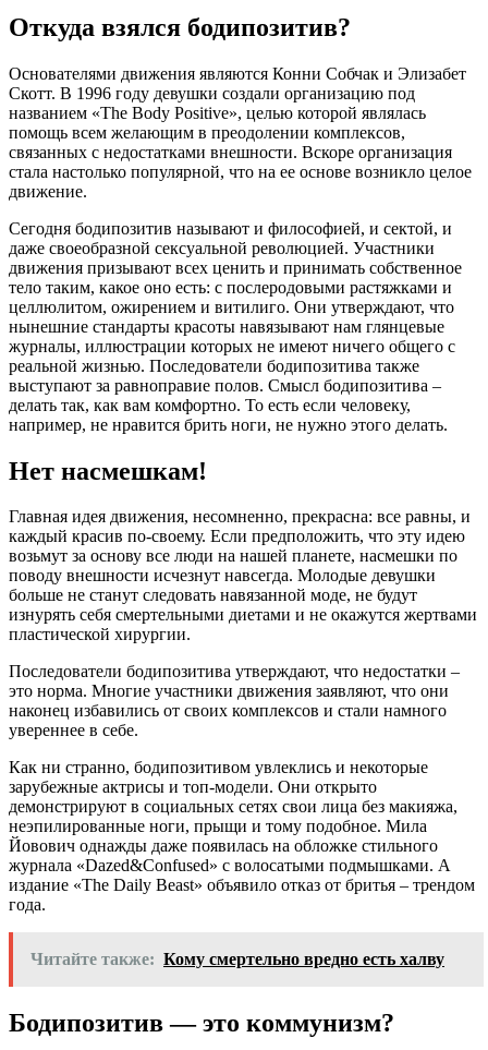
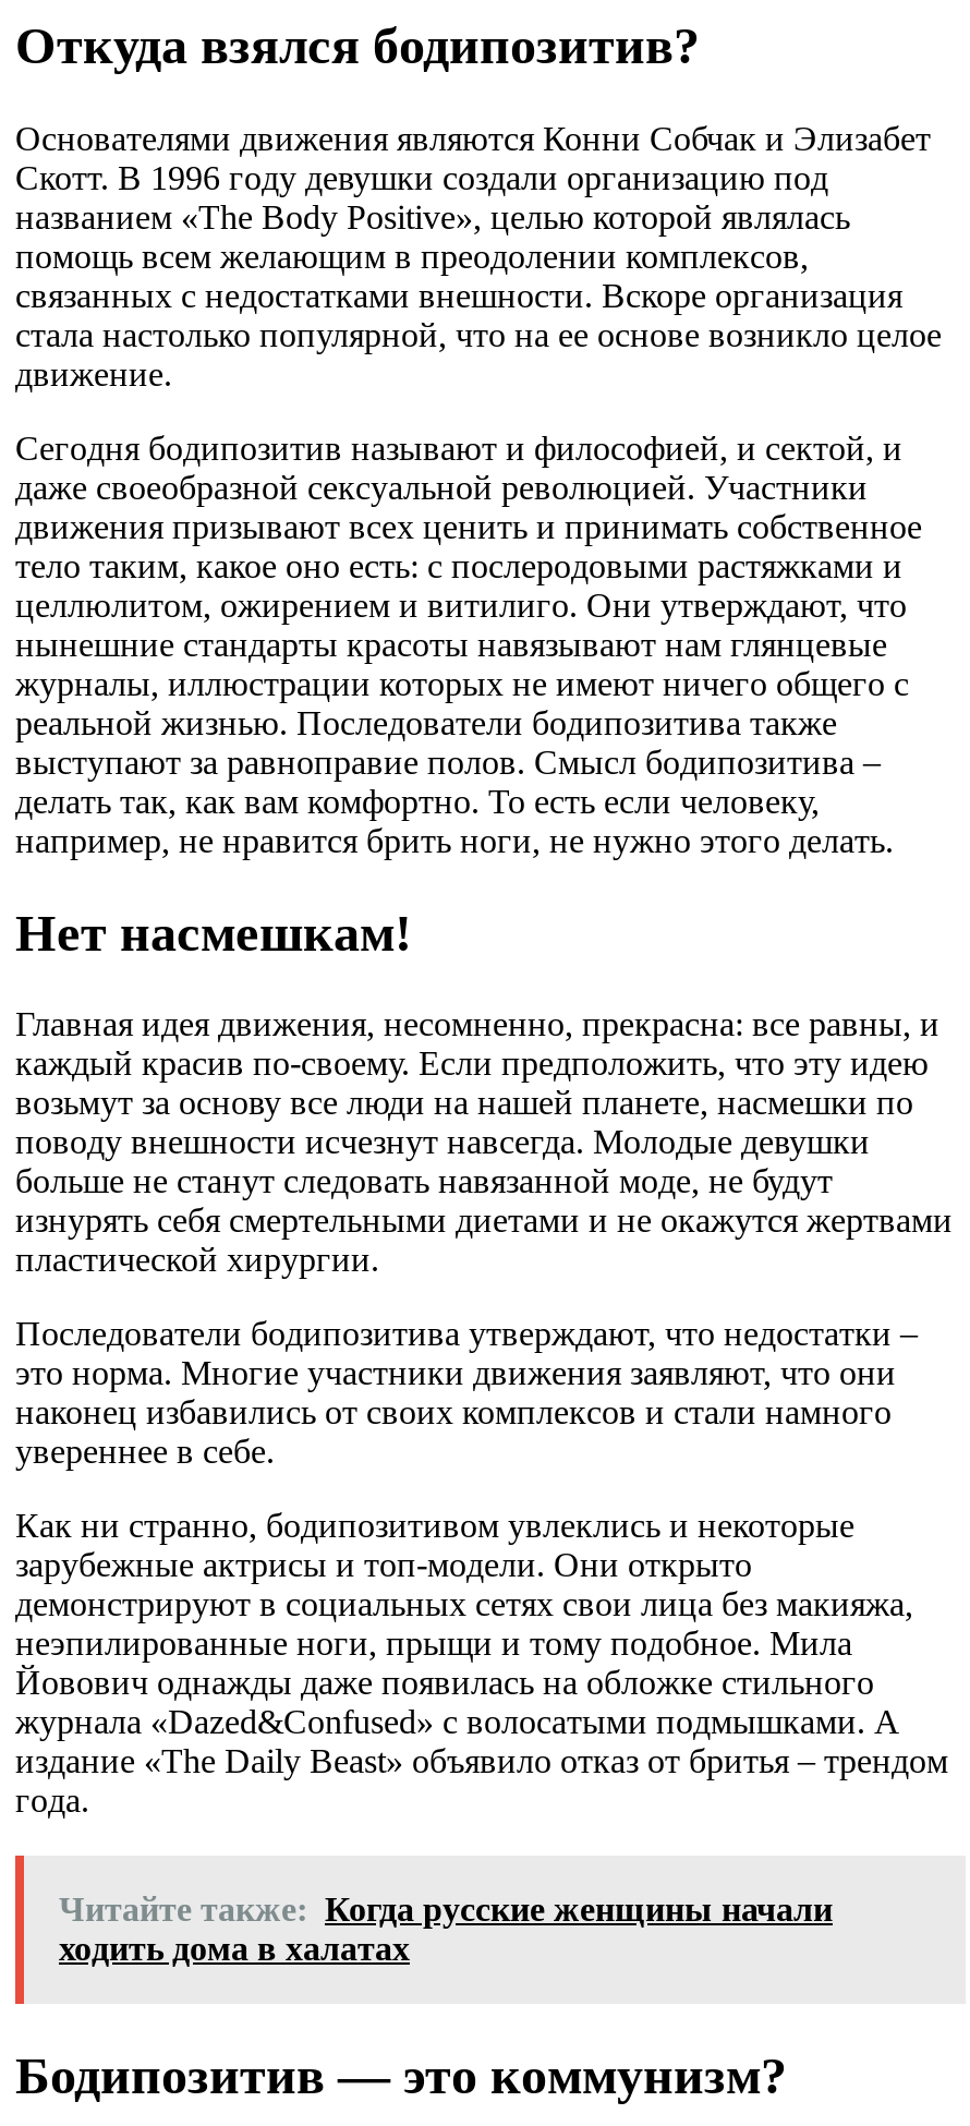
- Читайте также: Кому смертельно вредно есть халву
+ Читайте также: Когда русские женщины начали
+ ходить дома в халатах
